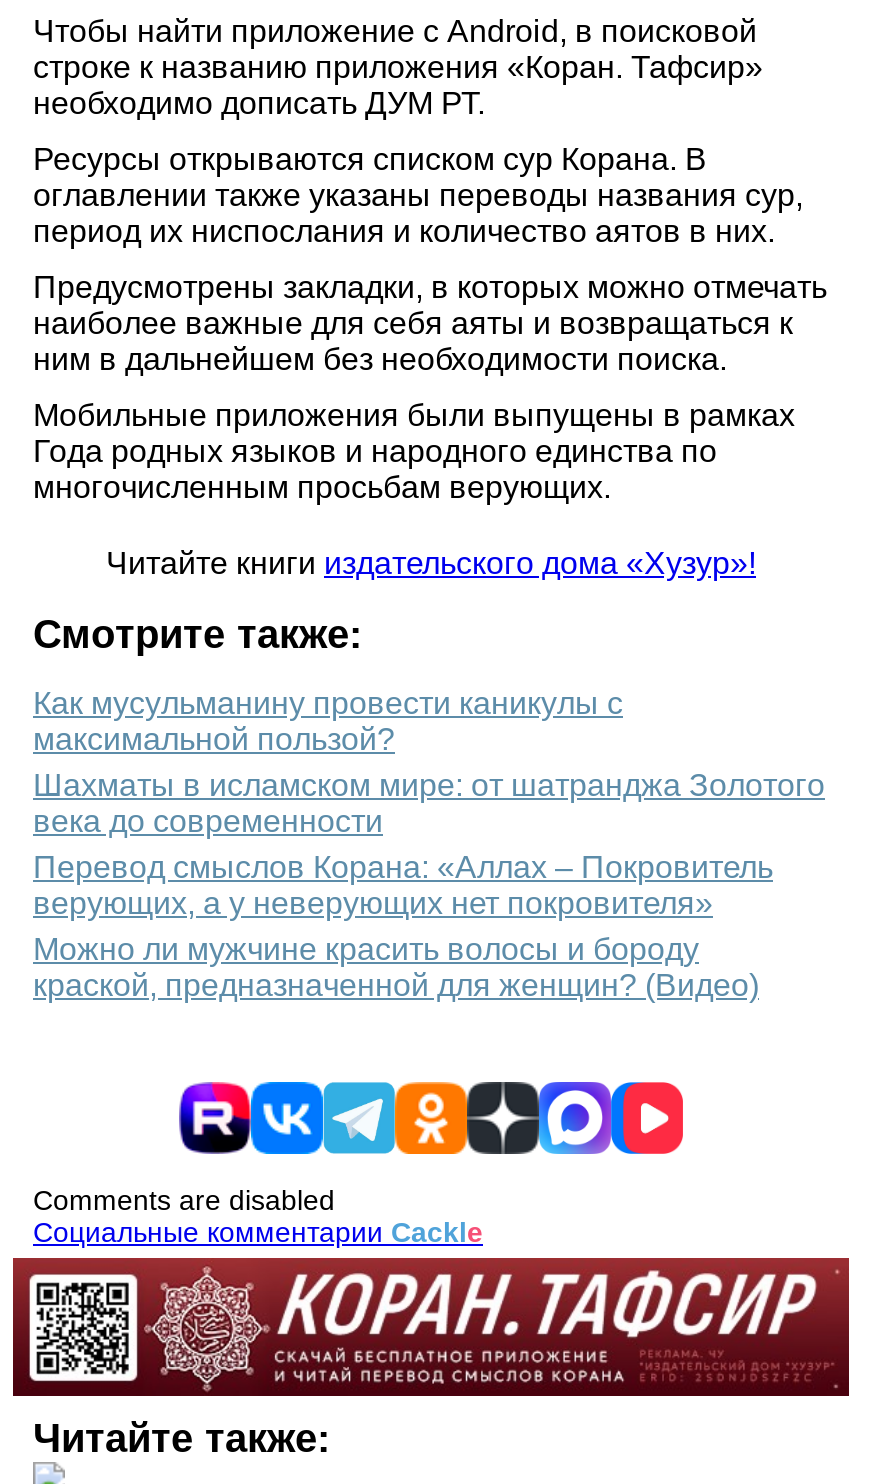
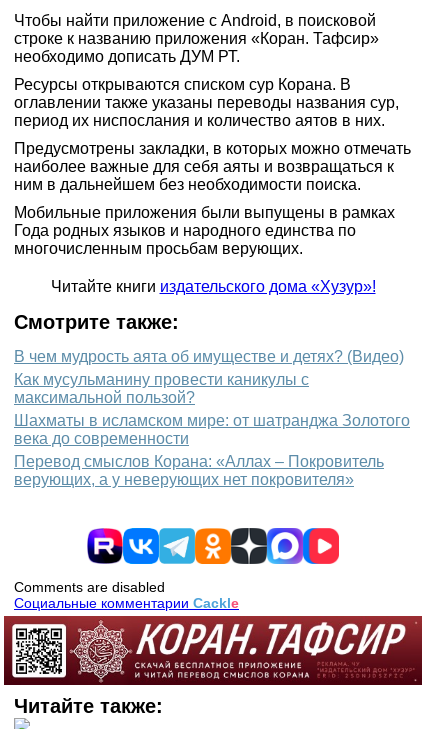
+ В чем мудрость аята об имуществе и детях? (Видео)

moved down: Как мусульманину провести каникулы с | максимальной пользой? | Шахматы в исламском мире: от шатранджа Золотого | века до современности | Перевод смыслов Корана: «Аллах – Покровитель | верующих, а у неверующих нет покровителя»

- Можно ли мужчине красить волосы и бороду
- краской, предназначенной для женщин? (Видео)
